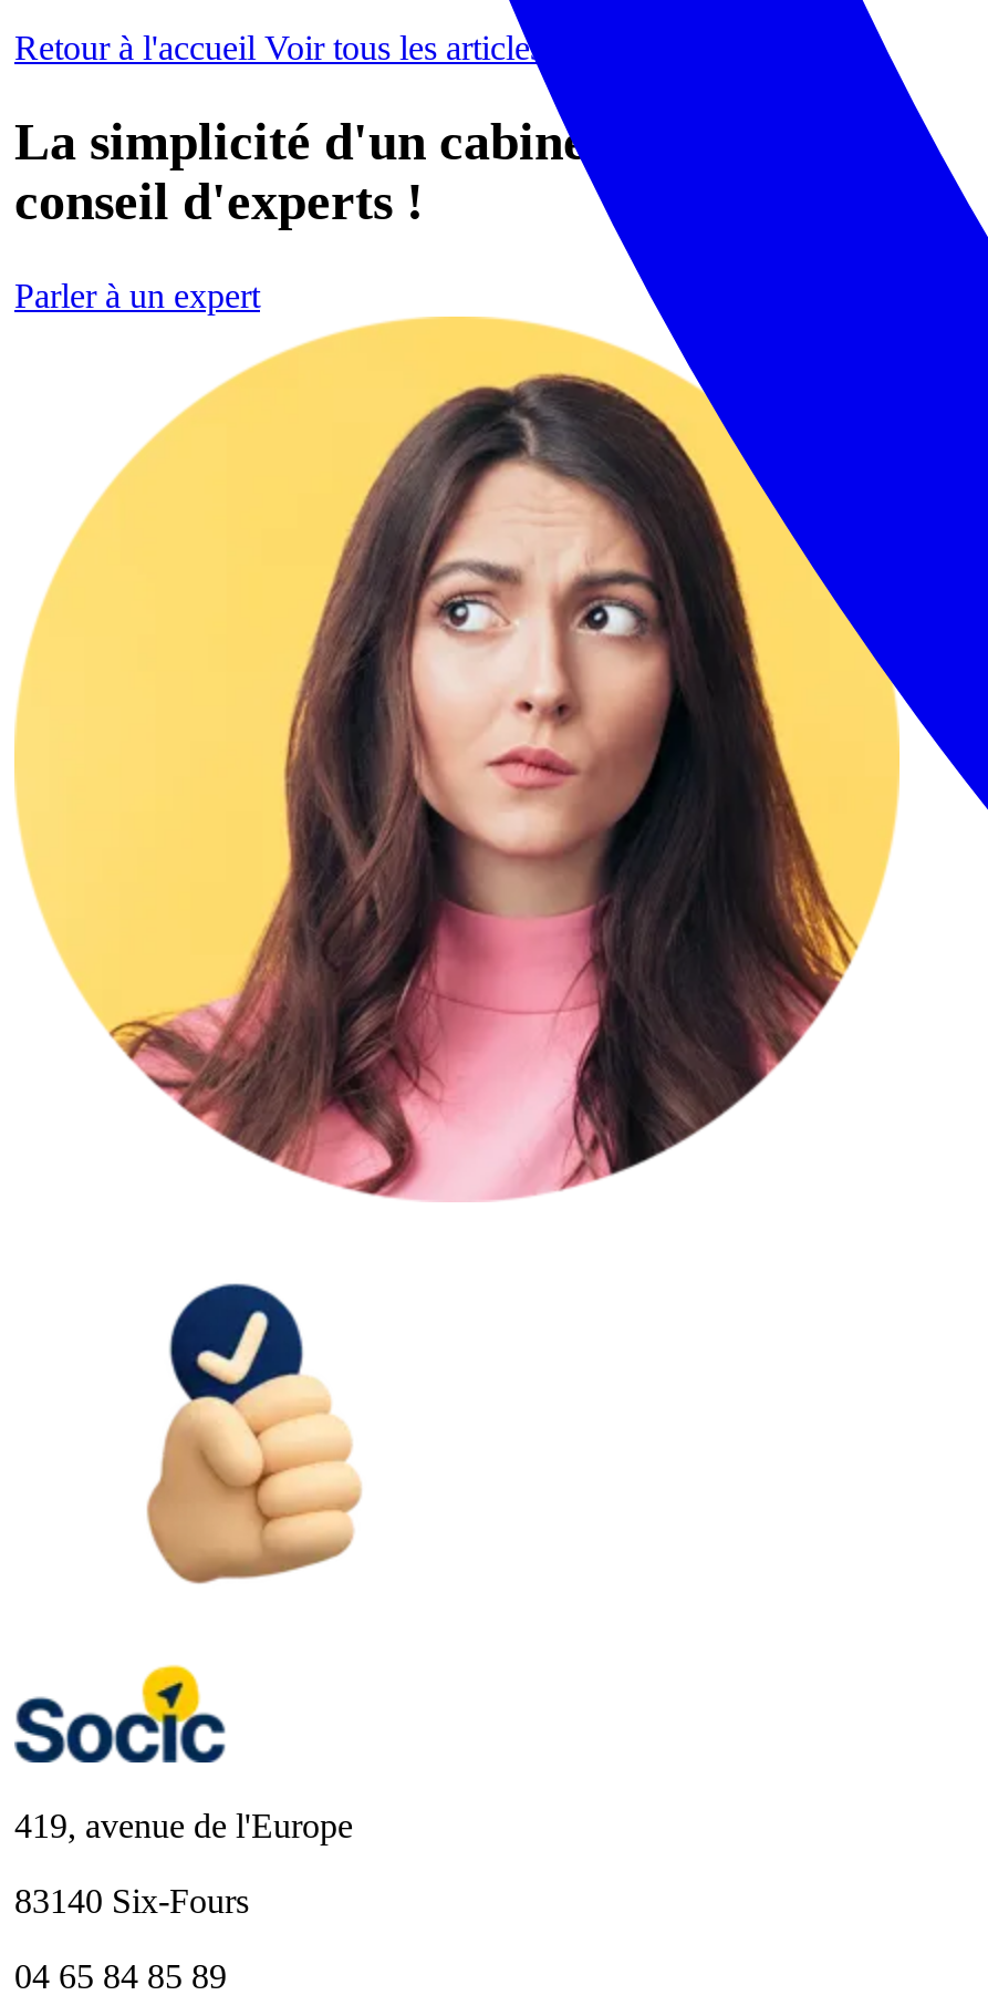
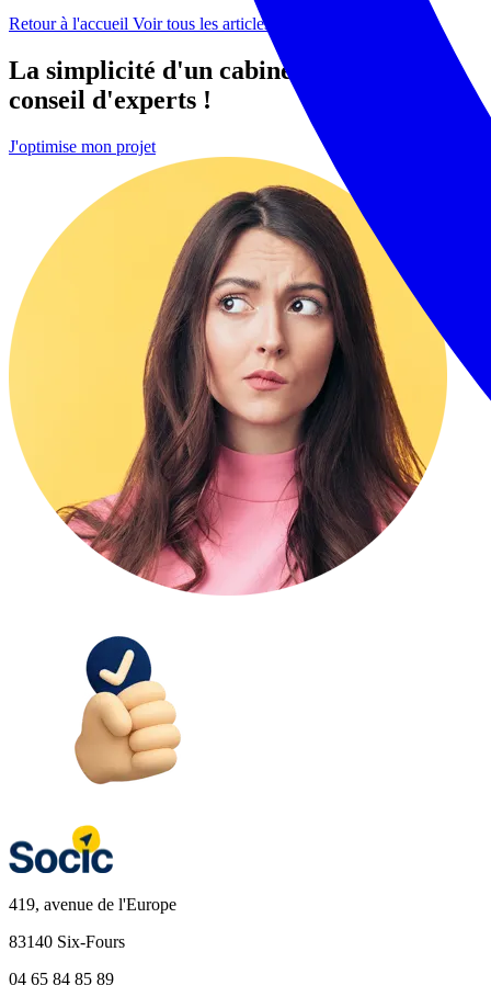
- Parler à un expert
+ J'optimise mon projet
